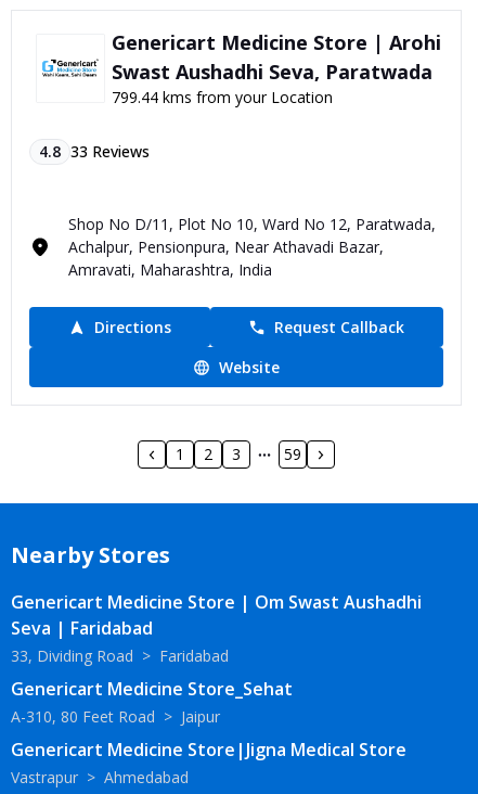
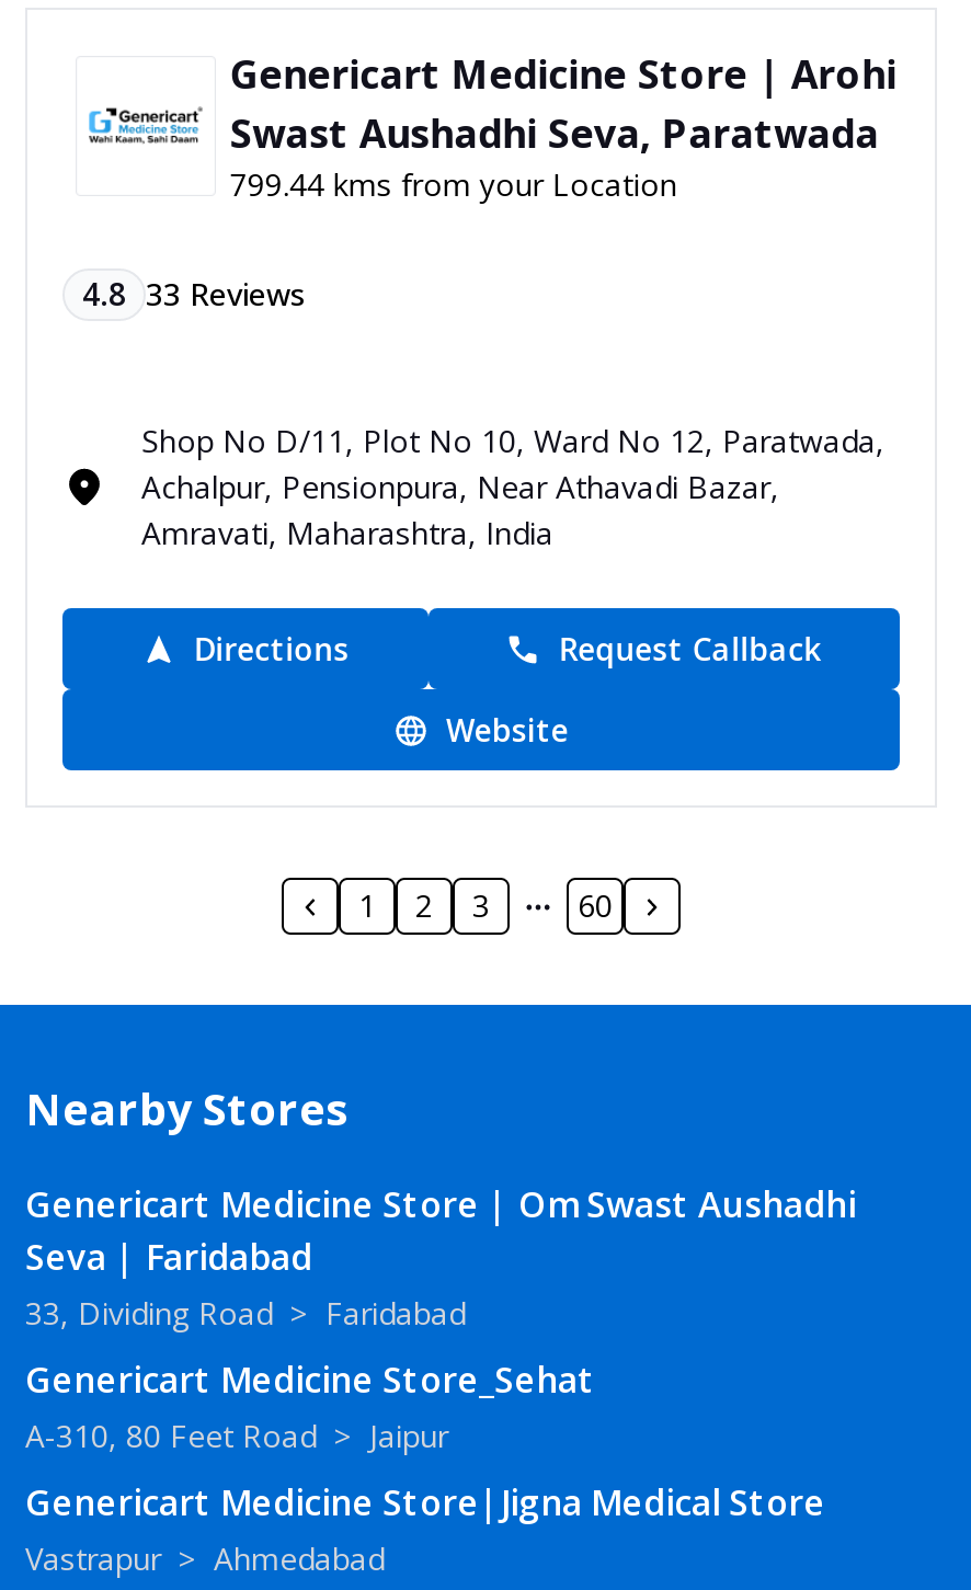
- 59
+ 60
